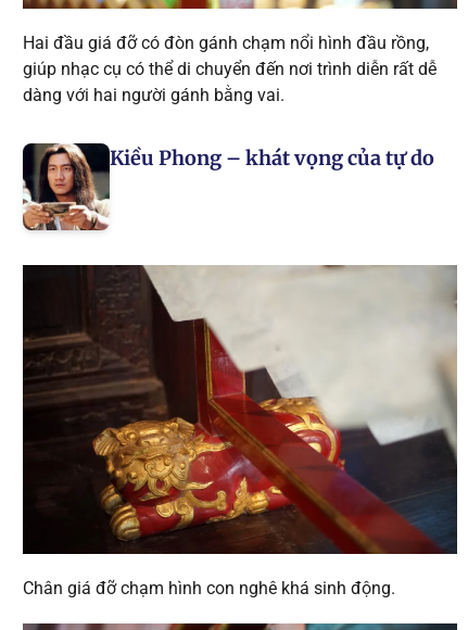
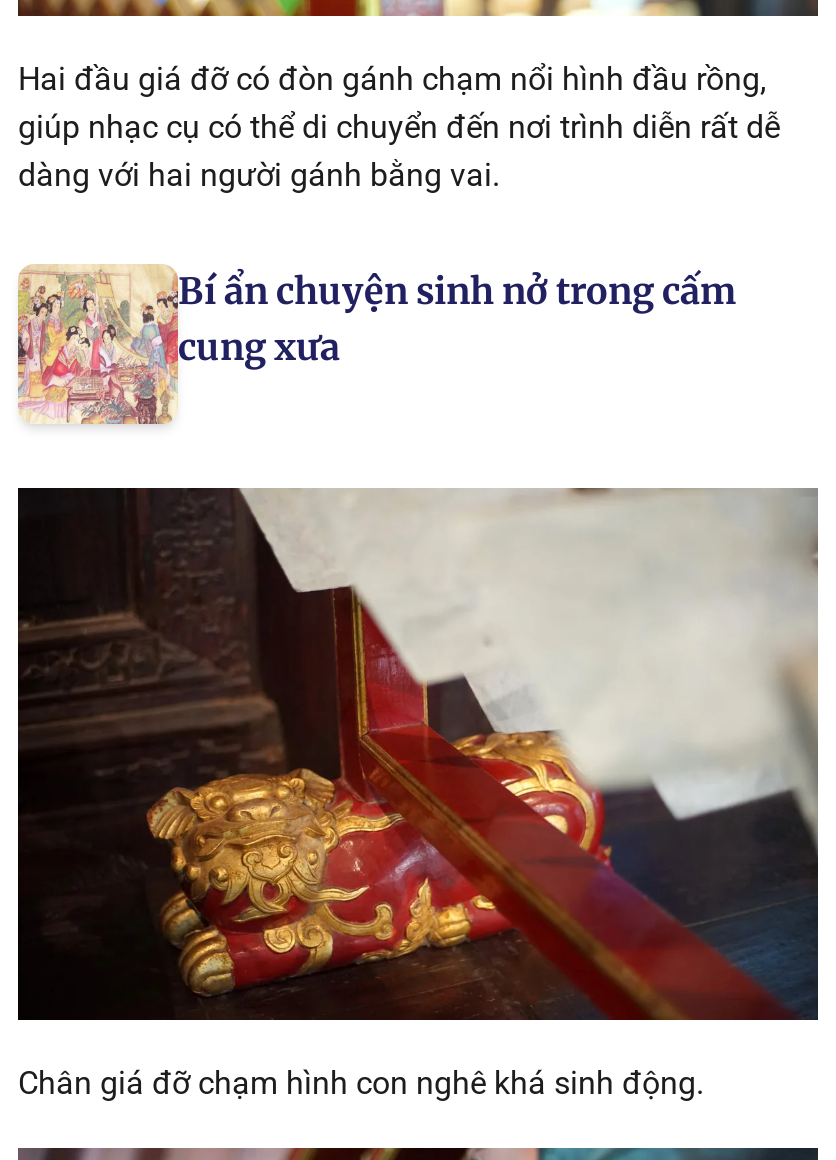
- [image]
- Kiều Phong – khát vọng của tự do
+ [image]
+ Bí ẩn chuyện sinh nở trong cấm
+ cung xưa
